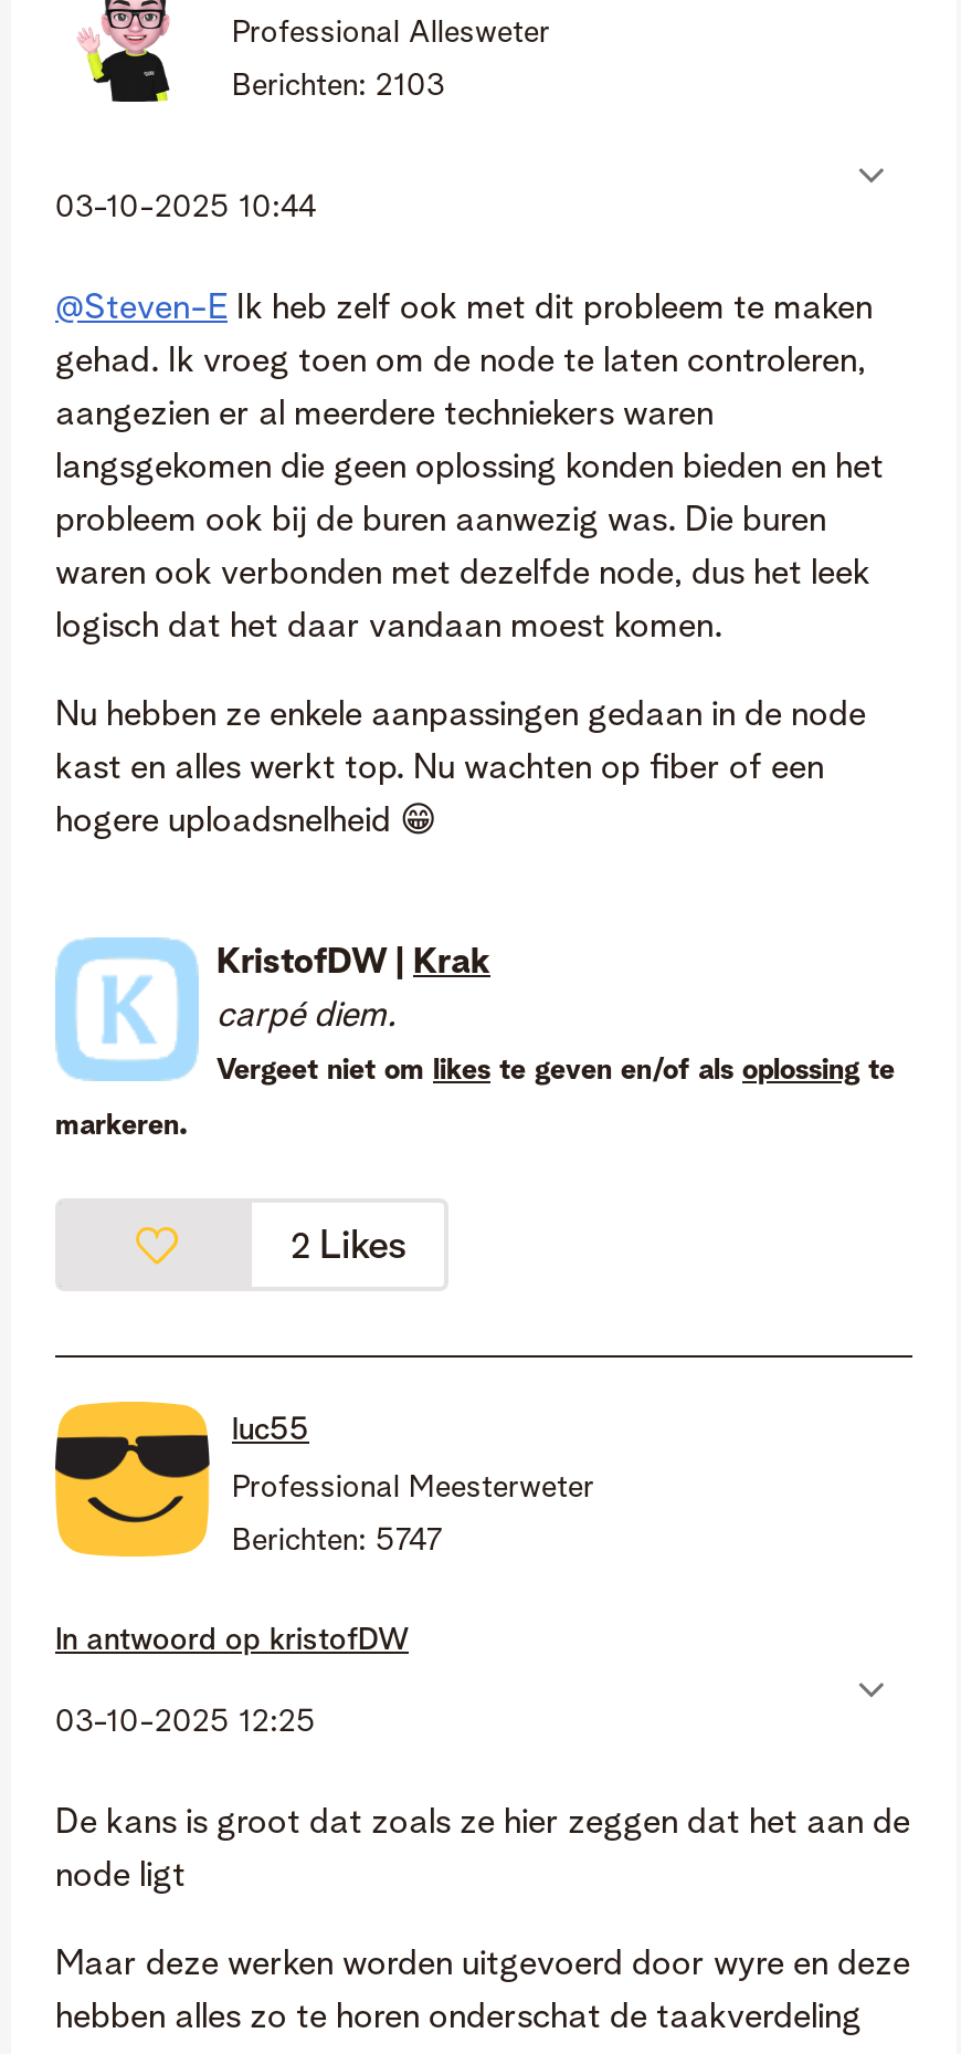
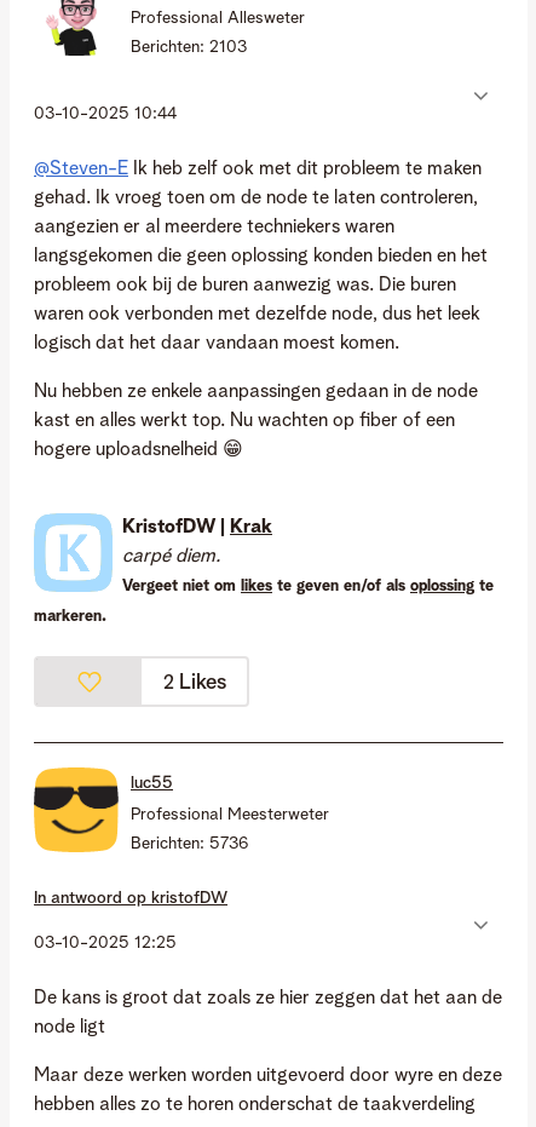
- Berichten: 5747
+ Berichten: 5736
